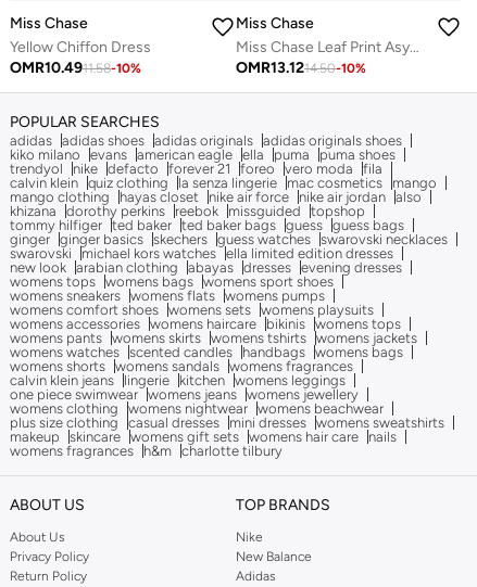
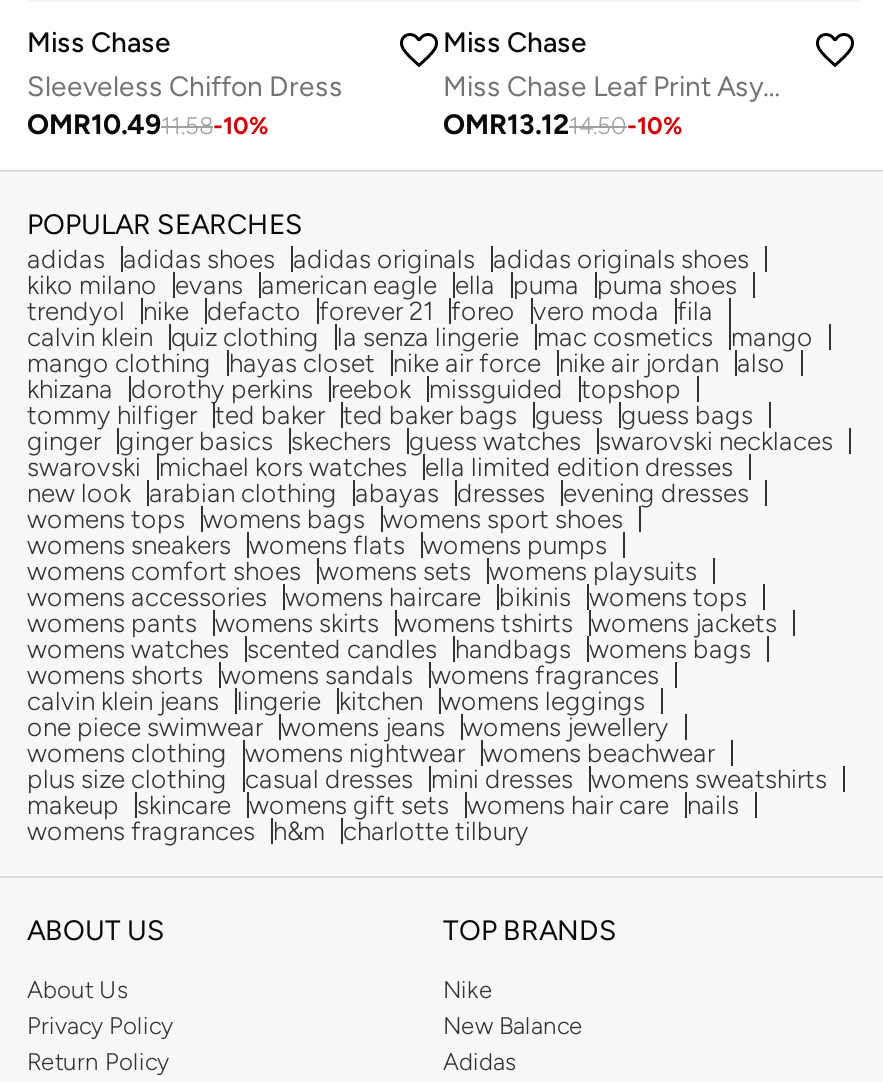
- Yellow Chiffon Dress
+ Sleeveless Chiffon Dress
